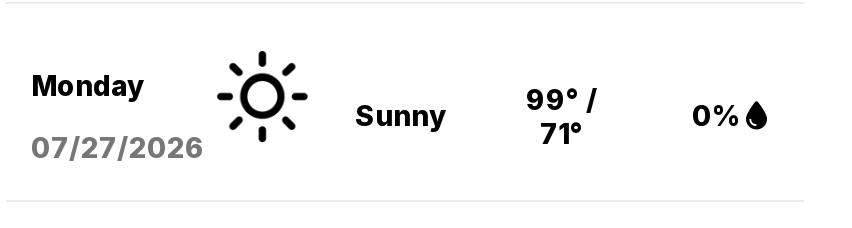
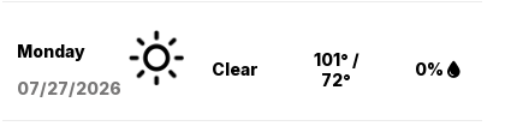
- Sunny
- 99° /
- 71°
+ Clear
+ 101° /
+ 72°
